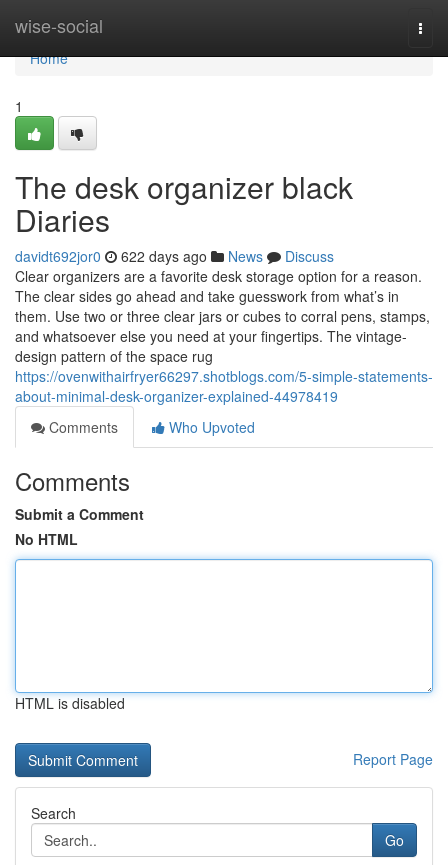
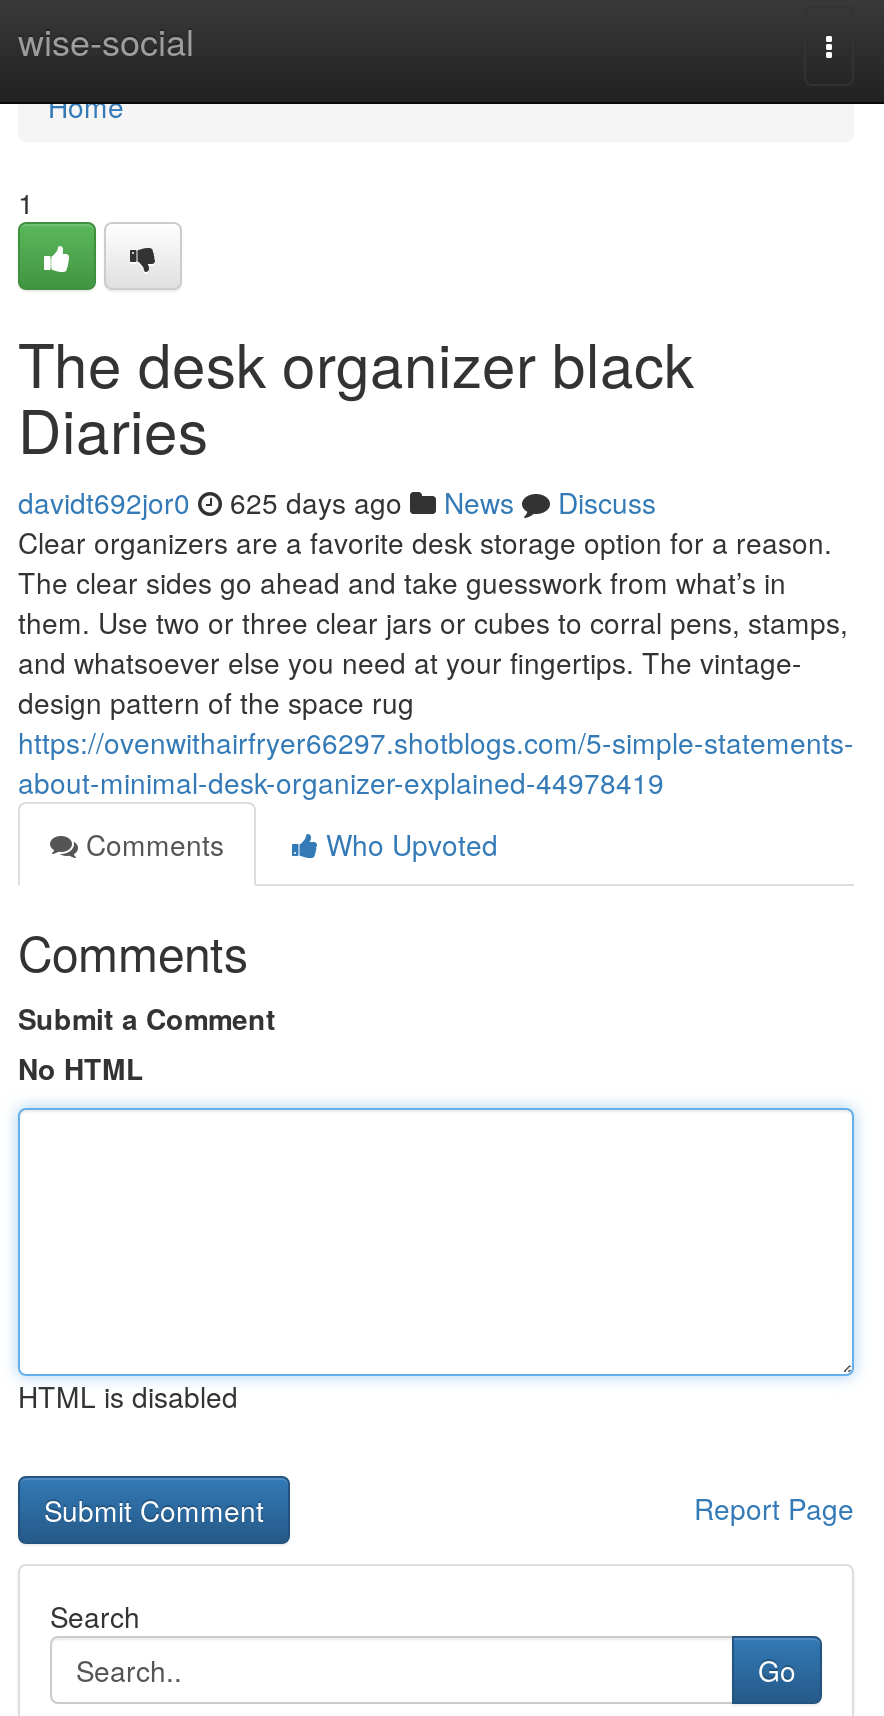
- davidt692jor0 622 days ago News Discuss
+ davidt692jor0 625 days ago News Discuss
